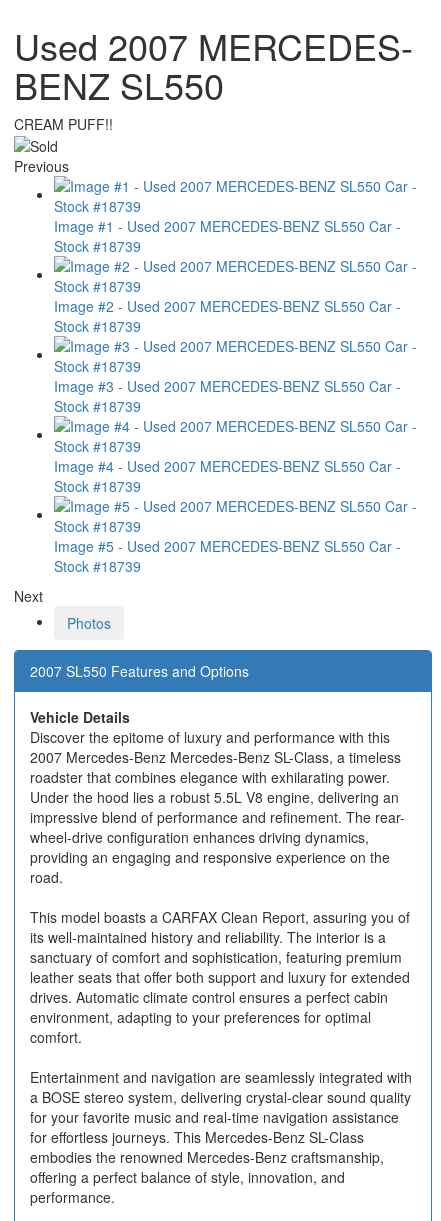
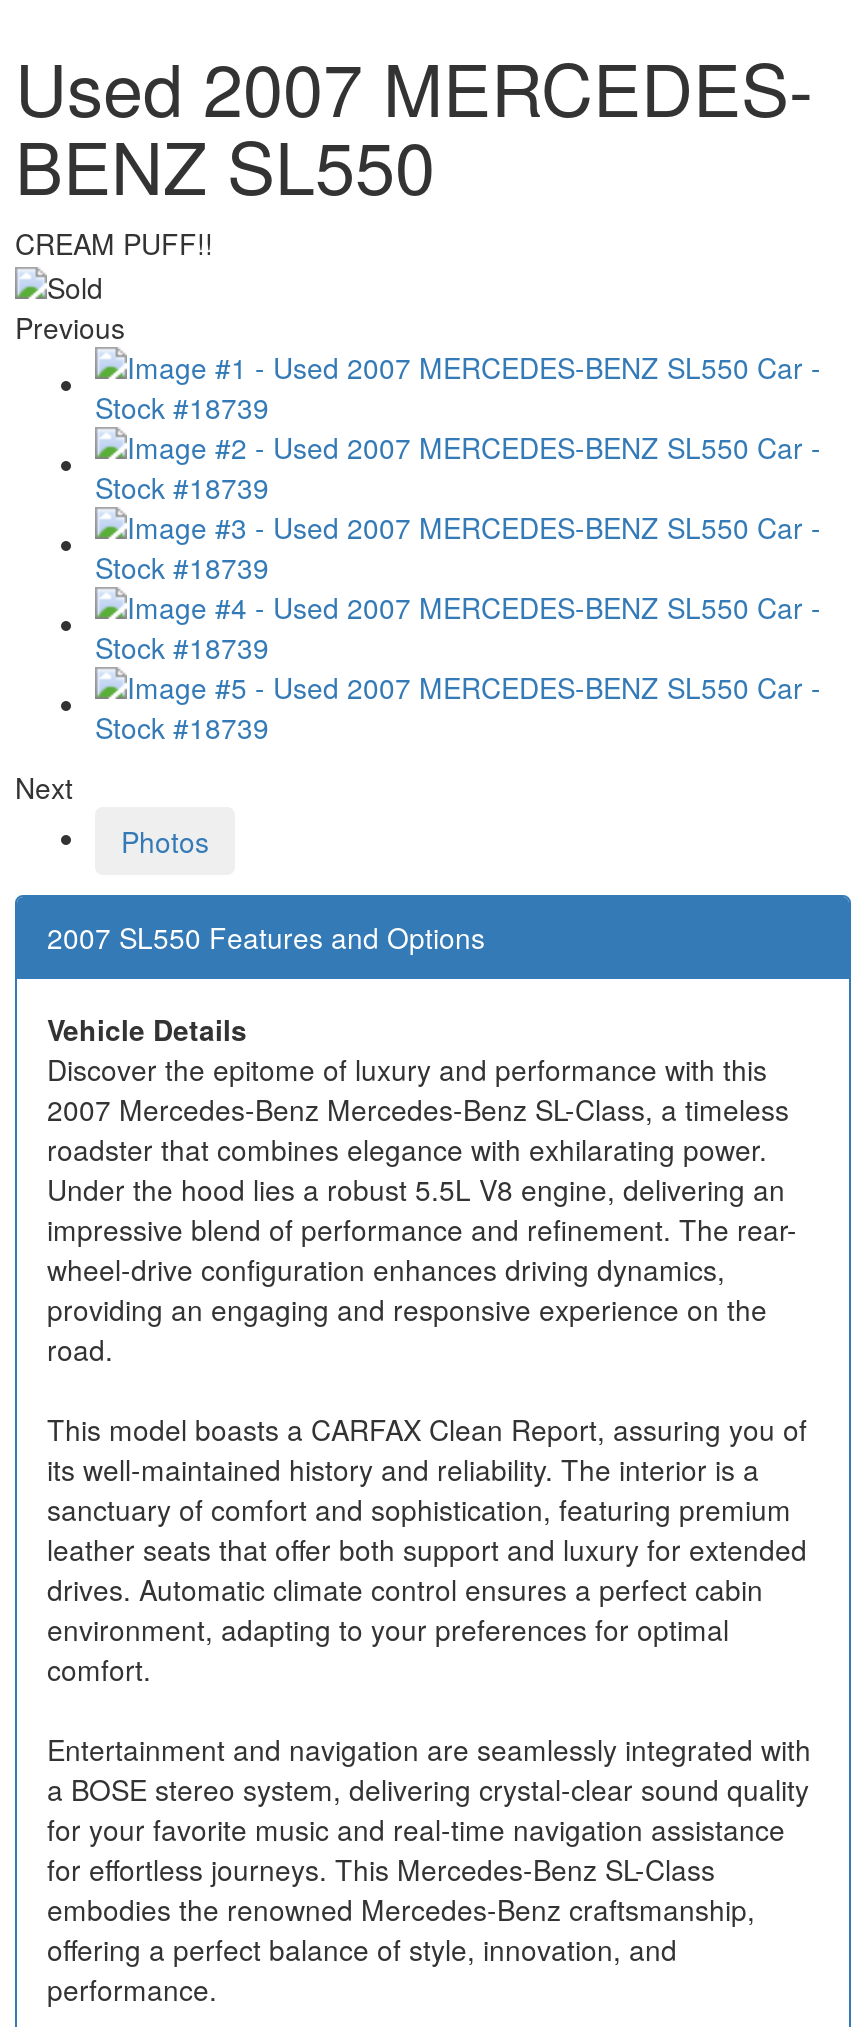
- Image #1 - Used 2007 MERCEDES-BENZ SL550 Car -
- Stock #18739
- Image #2 - Used 2007 MERCEDES-BENZ SL550 Car -
- Stock #18739
- Image #3 - Used 2007 MERCEDES-BENZ SL550 Car -
- Stock #18739
- Image #4 - Used 2007 MERCEDES-BENZ SL550 Car -
- Stock #18739
- Image #5 - Used 2007 MERCEDES-BENZ SL550 Car -
- Stock #18739
